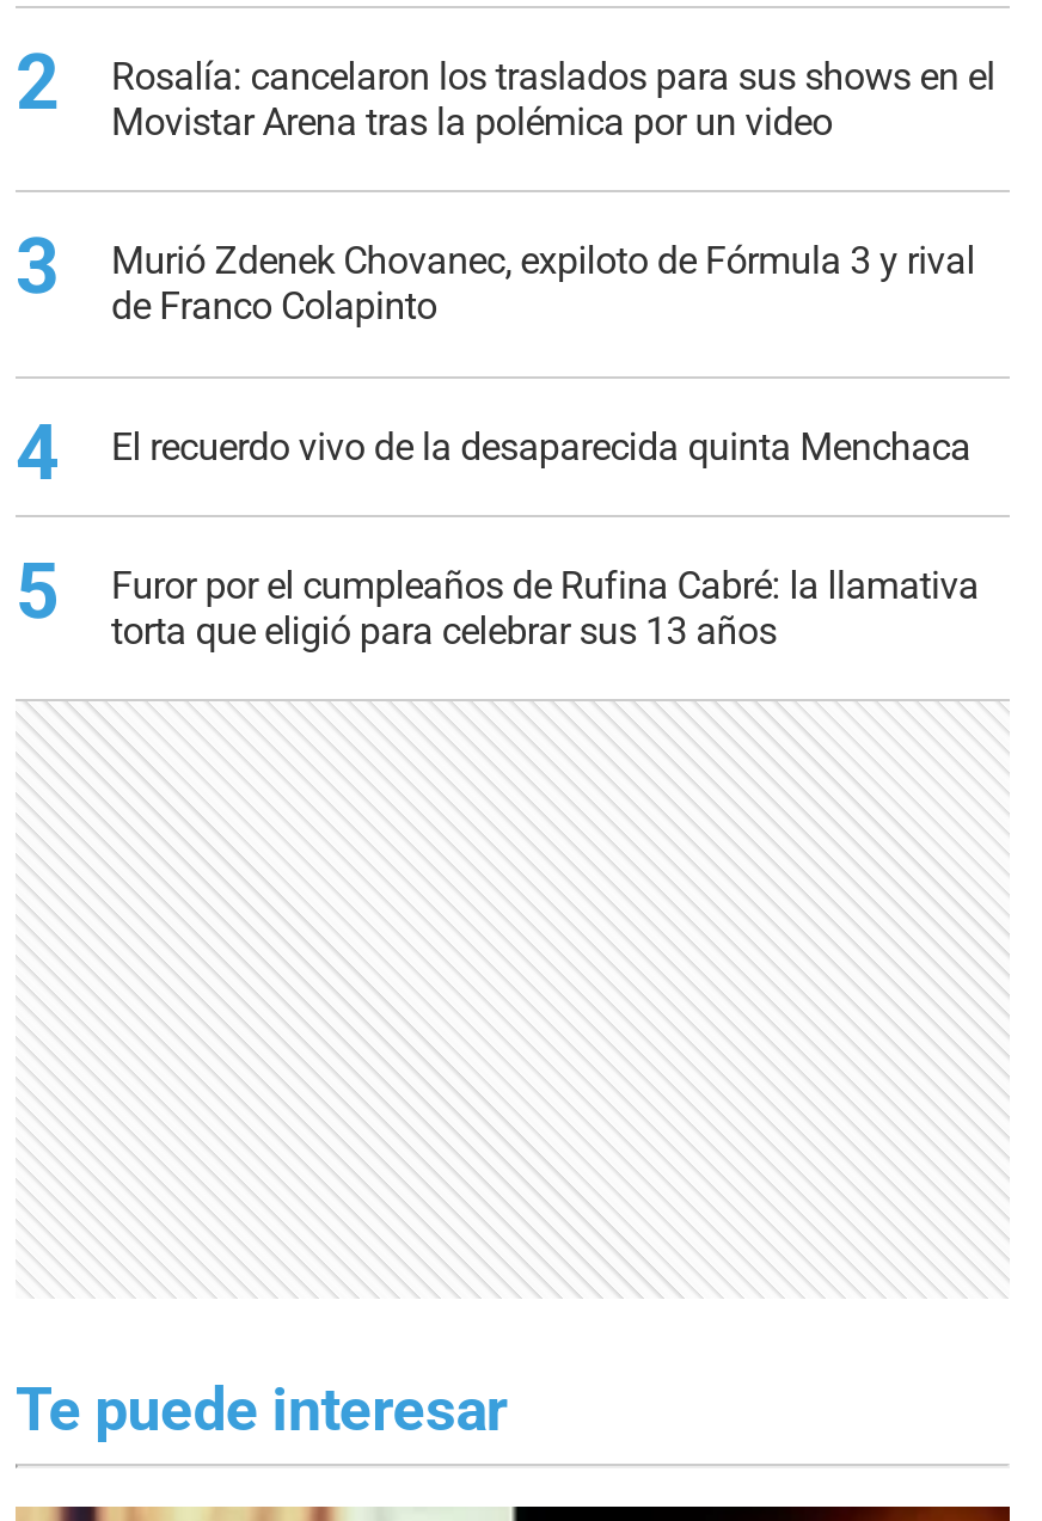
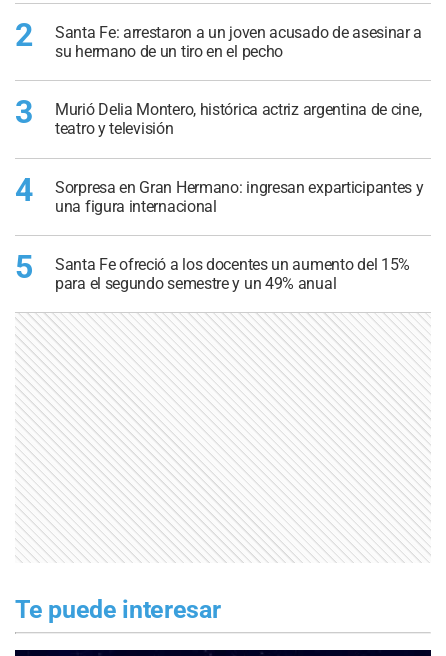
- Rosalía: cancelaron los traslados para sus shows en el
- Movistar Arena tras la polémica por un video
+ Santa Fe: arrestaron a un joven acusado de asesinar a
+ su hermano de un tiro en el pecho

- Murió Zdenek Chovanec, expiloto de Fórmula 3 y rival
- de Franco Colapinto
+ Murió Delia Montero, histórica actriz argentina de cine,
+ teatro y televisión

- El recuerdo vivo de la desaparecida quinta Menchaca
+ Sorpresa en Gran Hermano: ingresan exparticipantes y
+ una figura internacional

- Furor por el cumpleaños de Rufina Cabré: la llamativa
- torta que eligió para celebrar sus 13 años
+ Santa Fe ofreció a los docentes un aumento del 15%
+ para el segundo semestre y un 49% anual
